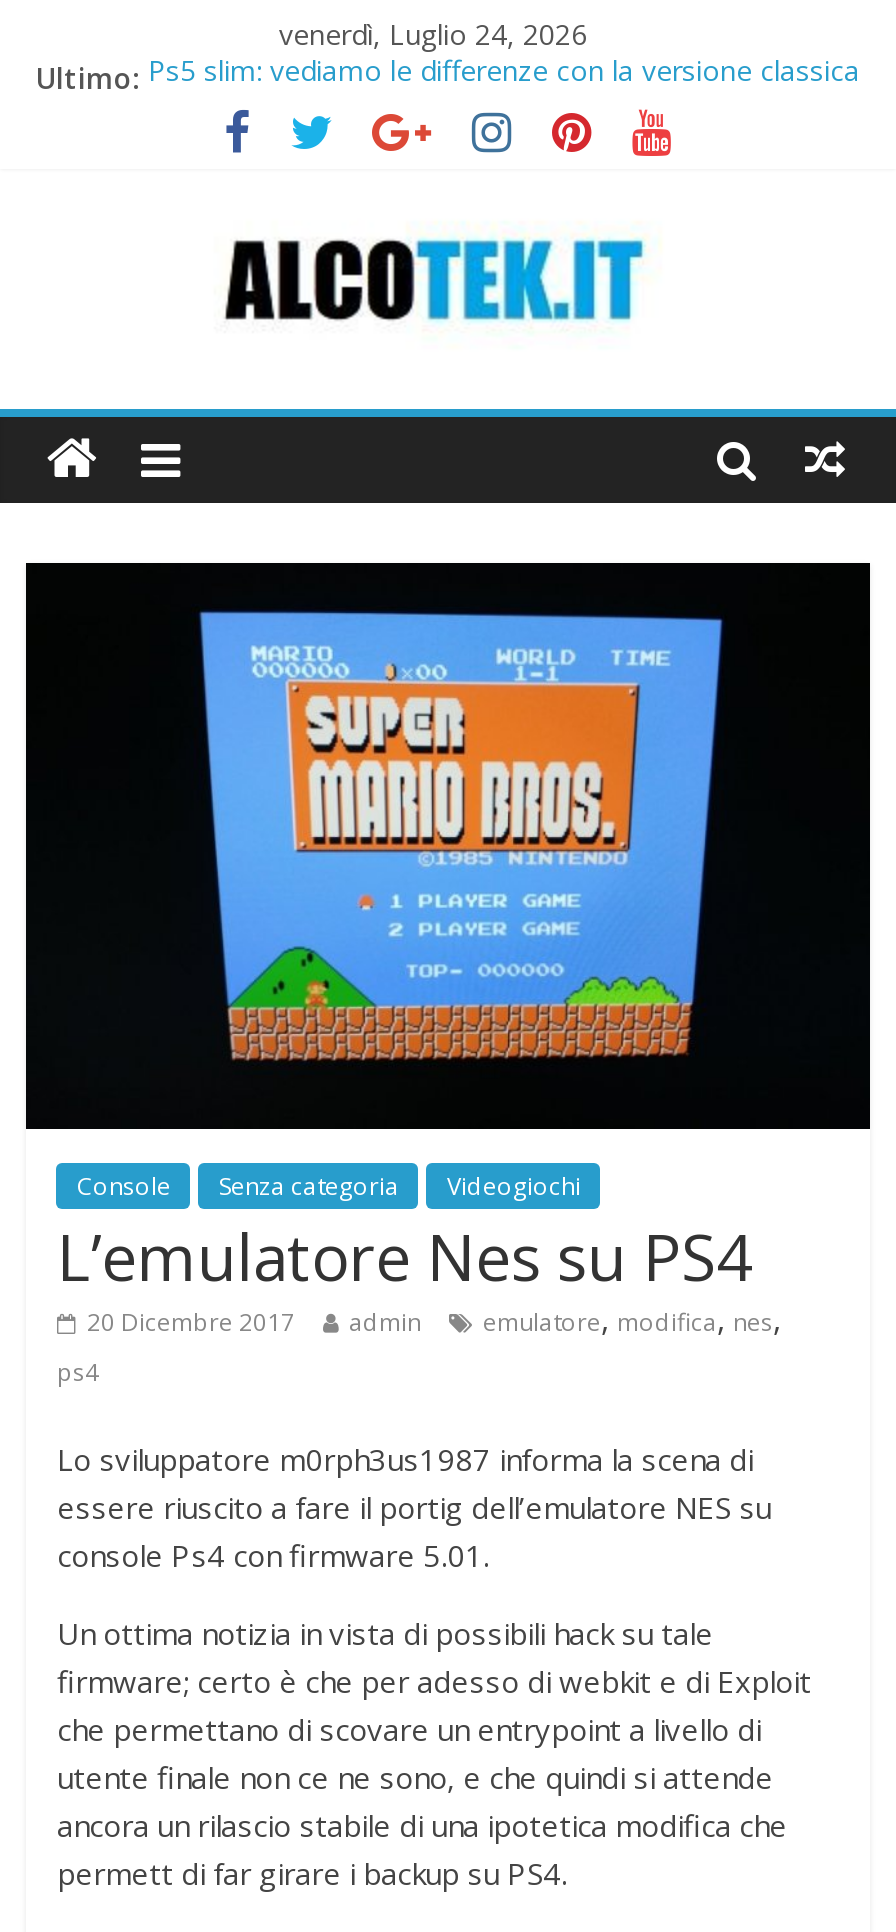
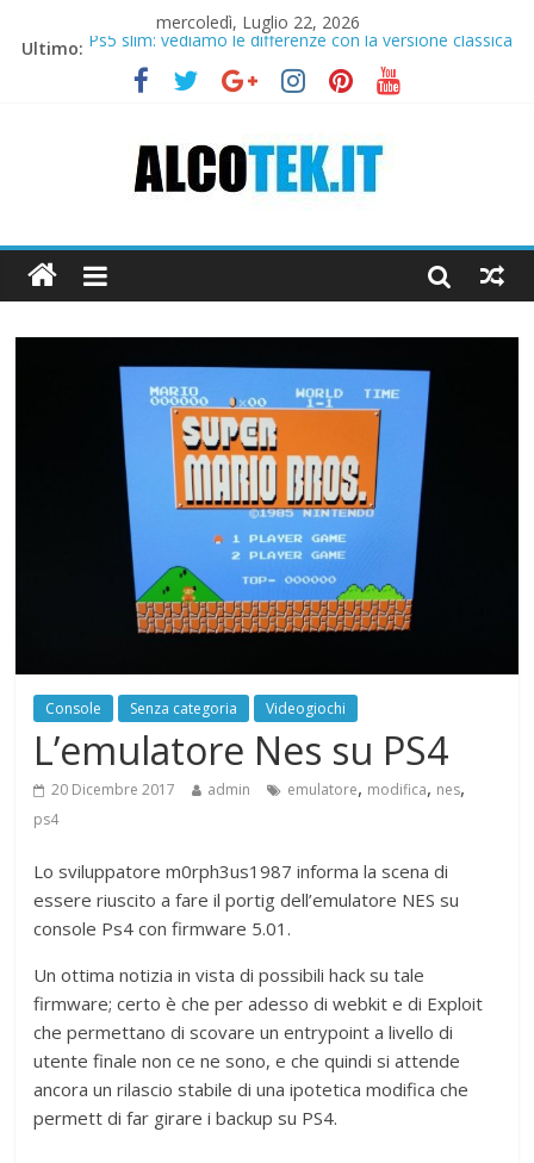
- venerdì, Luglio 24, 2026
+ mercoledì, Luglio 22, 2026
